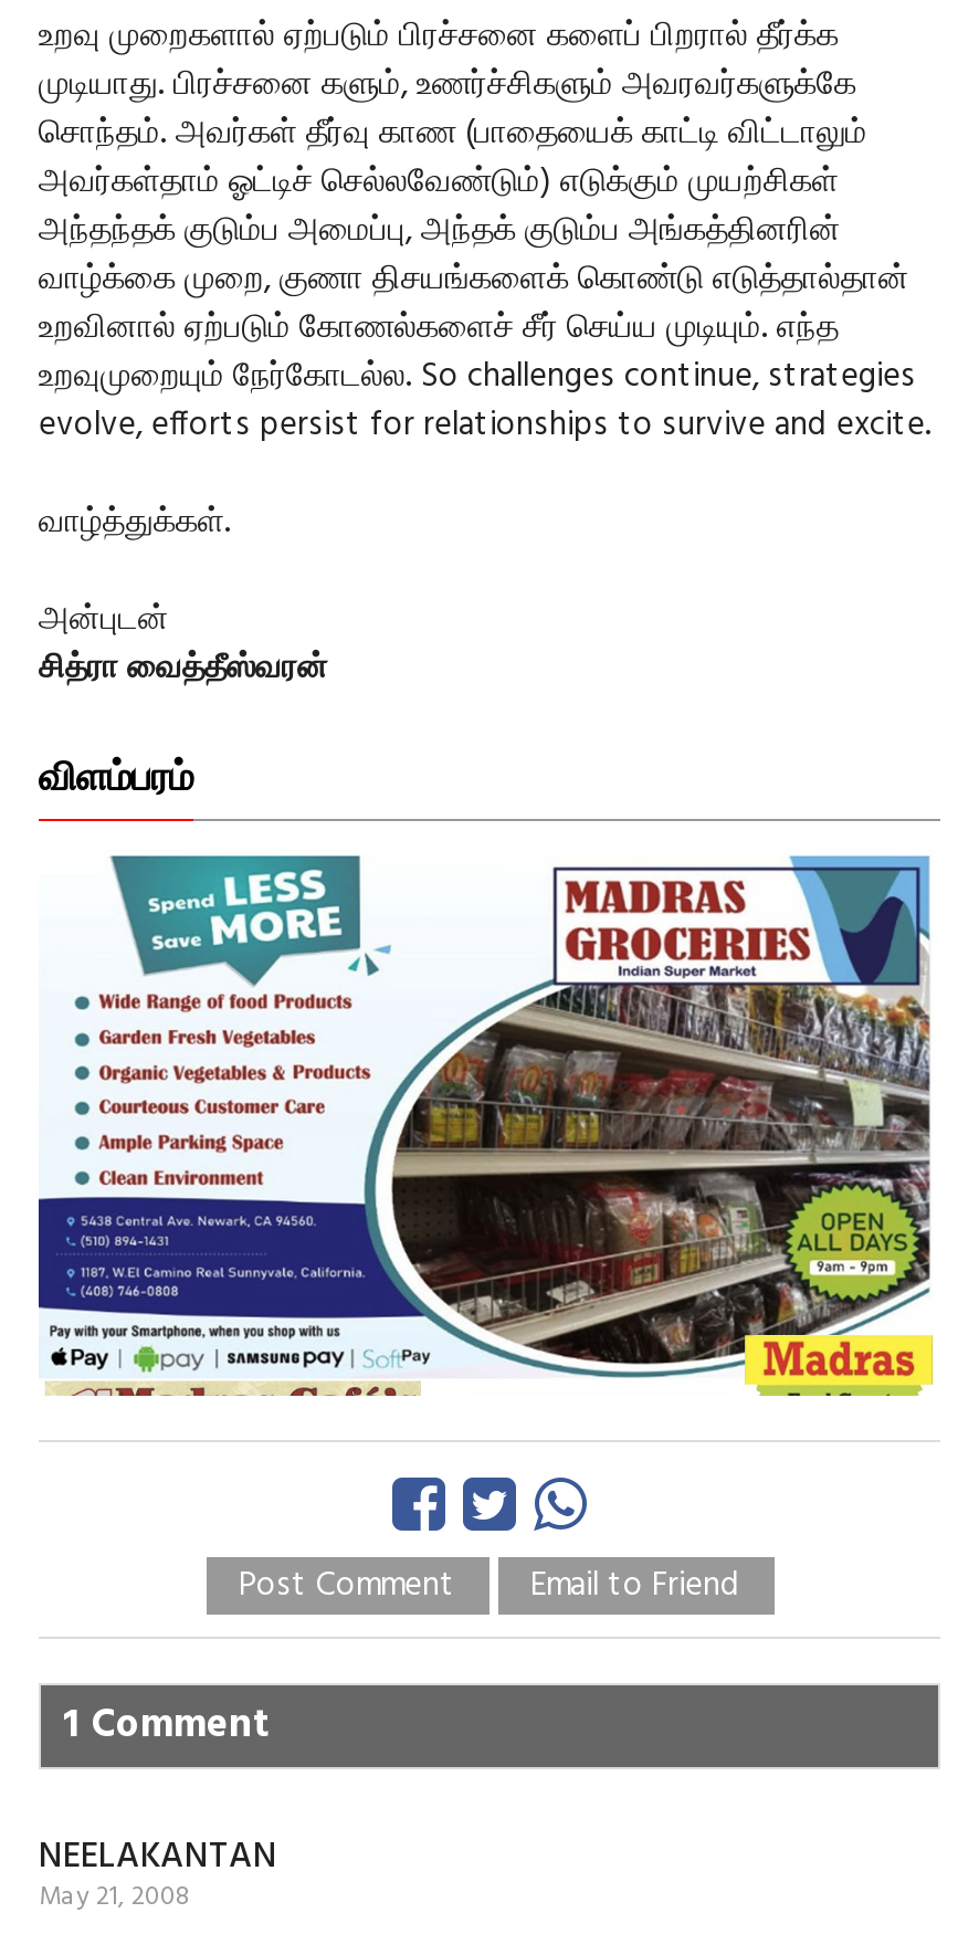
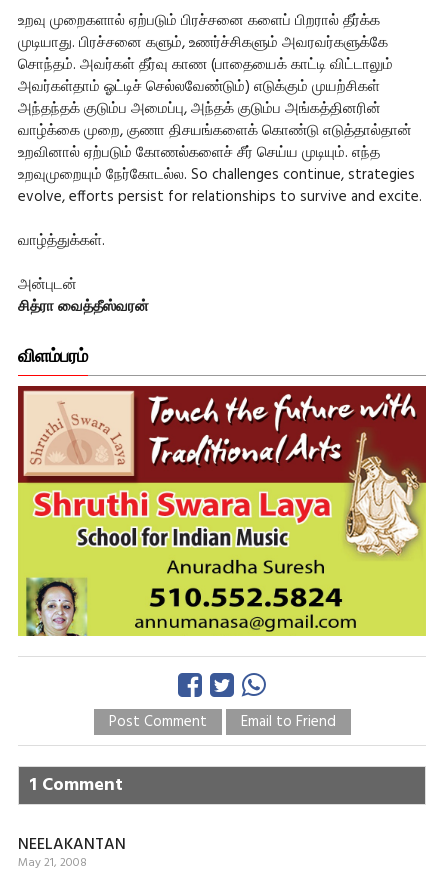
- [image]
+ [image]
